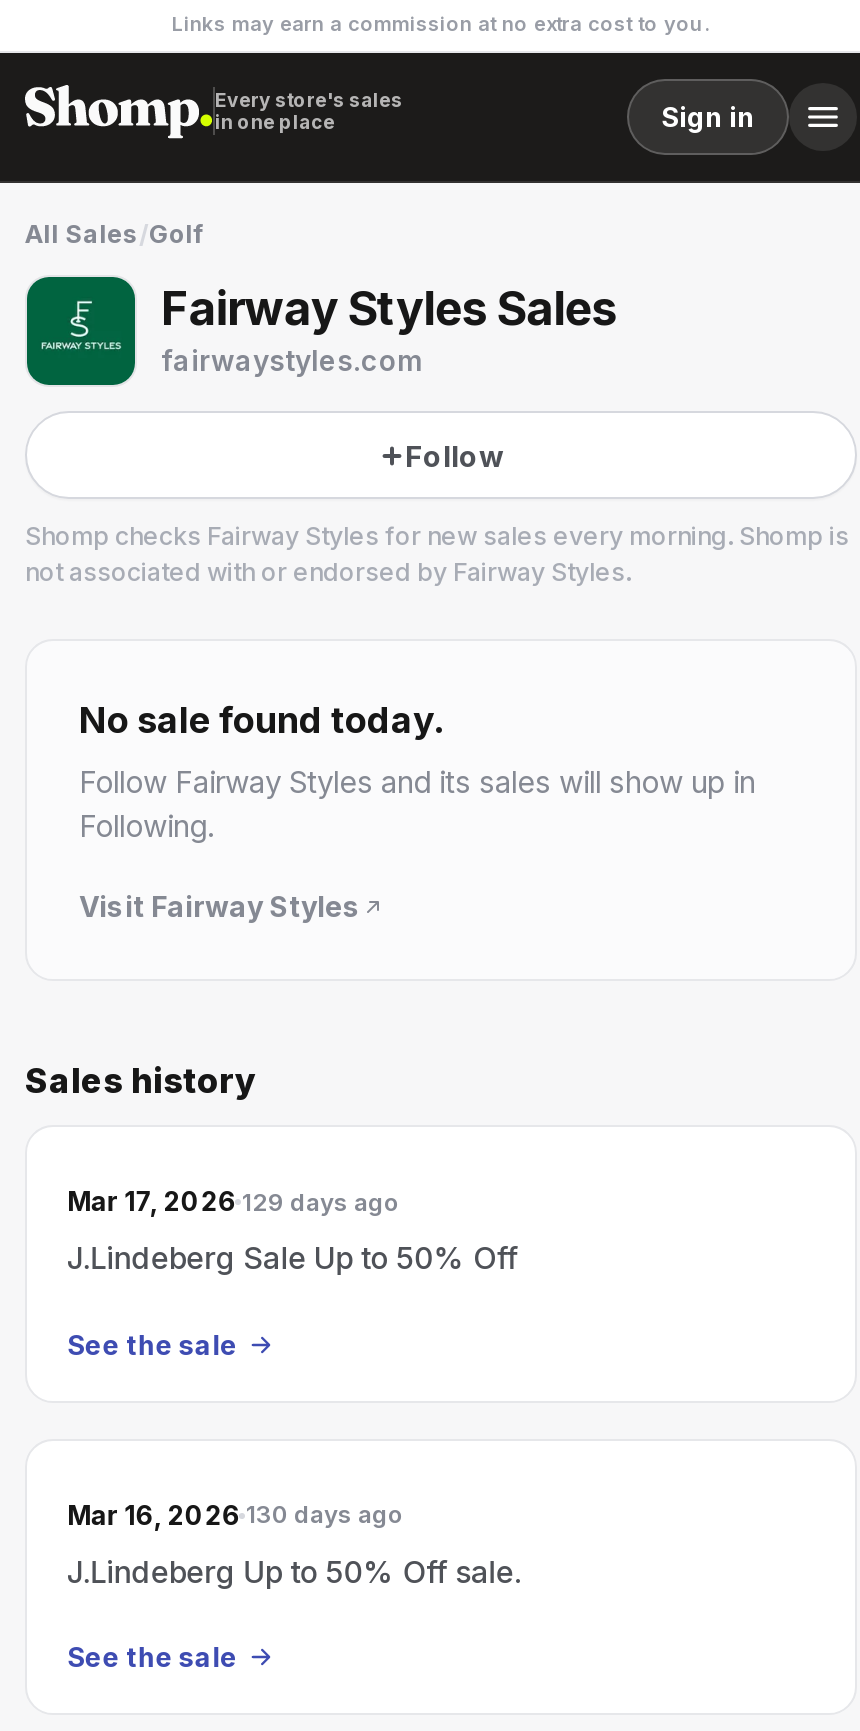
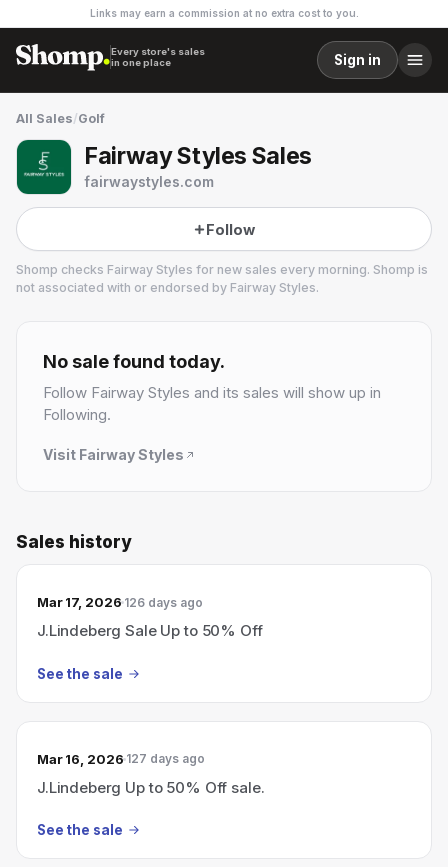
- Mar 17, 2026 129 days ago
+ Mar 17, 2026 126 days ago

- Mar 16, 2026 130 days ago
+ Mar 16, 2026 127 days ago
